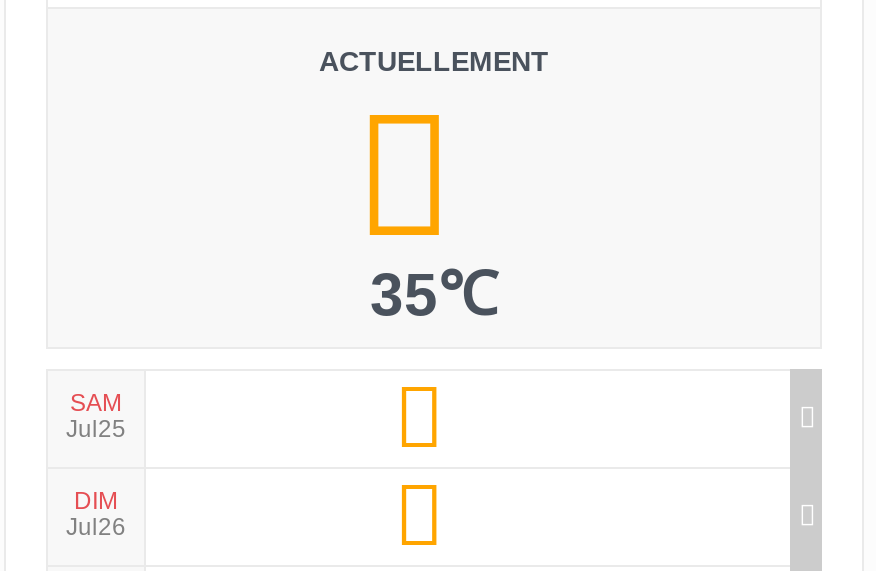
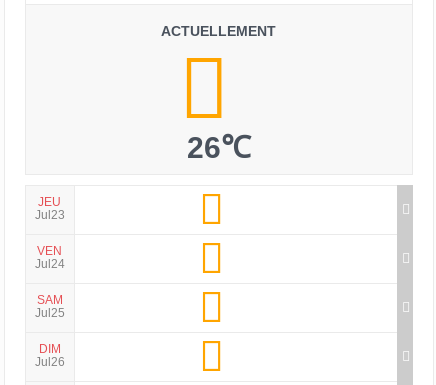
- 35℃
+ 26℃
+ JEU
+ Jul23
+ VEN
+ Jul24
